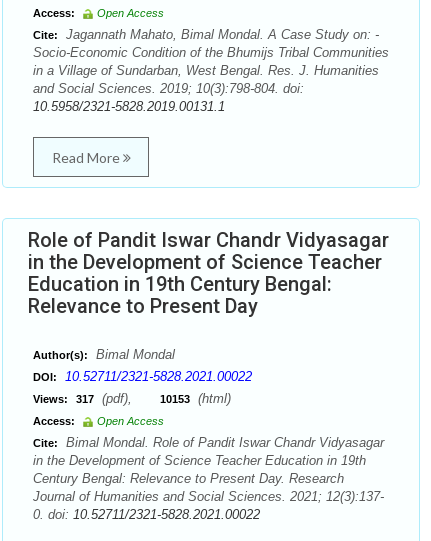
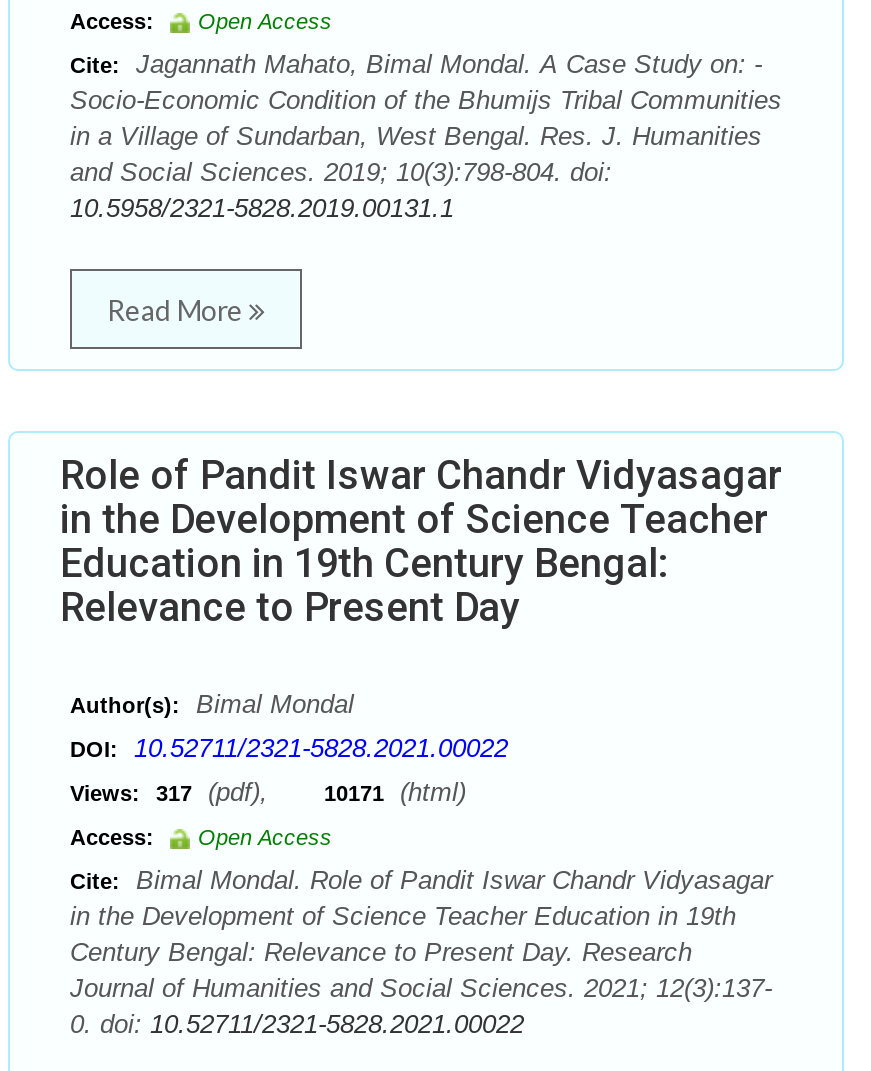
- Views: 317 (pdf), 10153 (html)
+ Views: 317 (pdf), 10171 (html)
